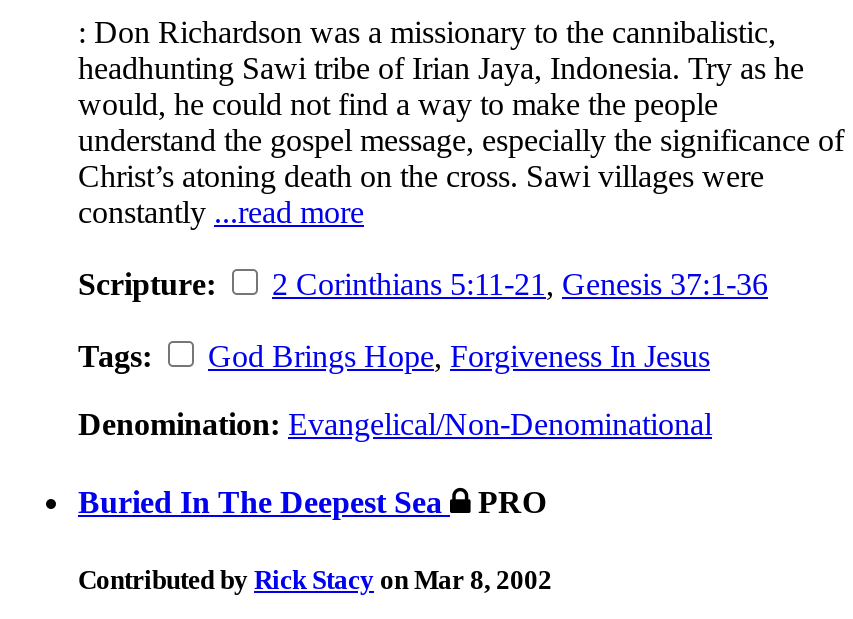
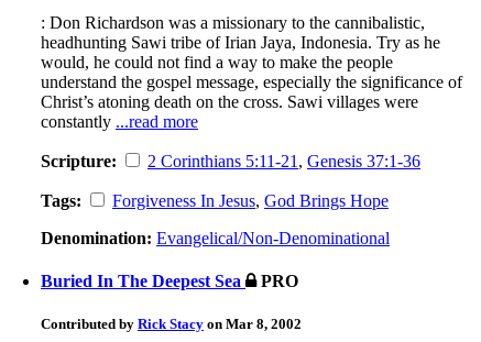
- God Brings Hope, Forgiveness In Jesus
+ Forgiveness In Jesus, God Brings Hope
